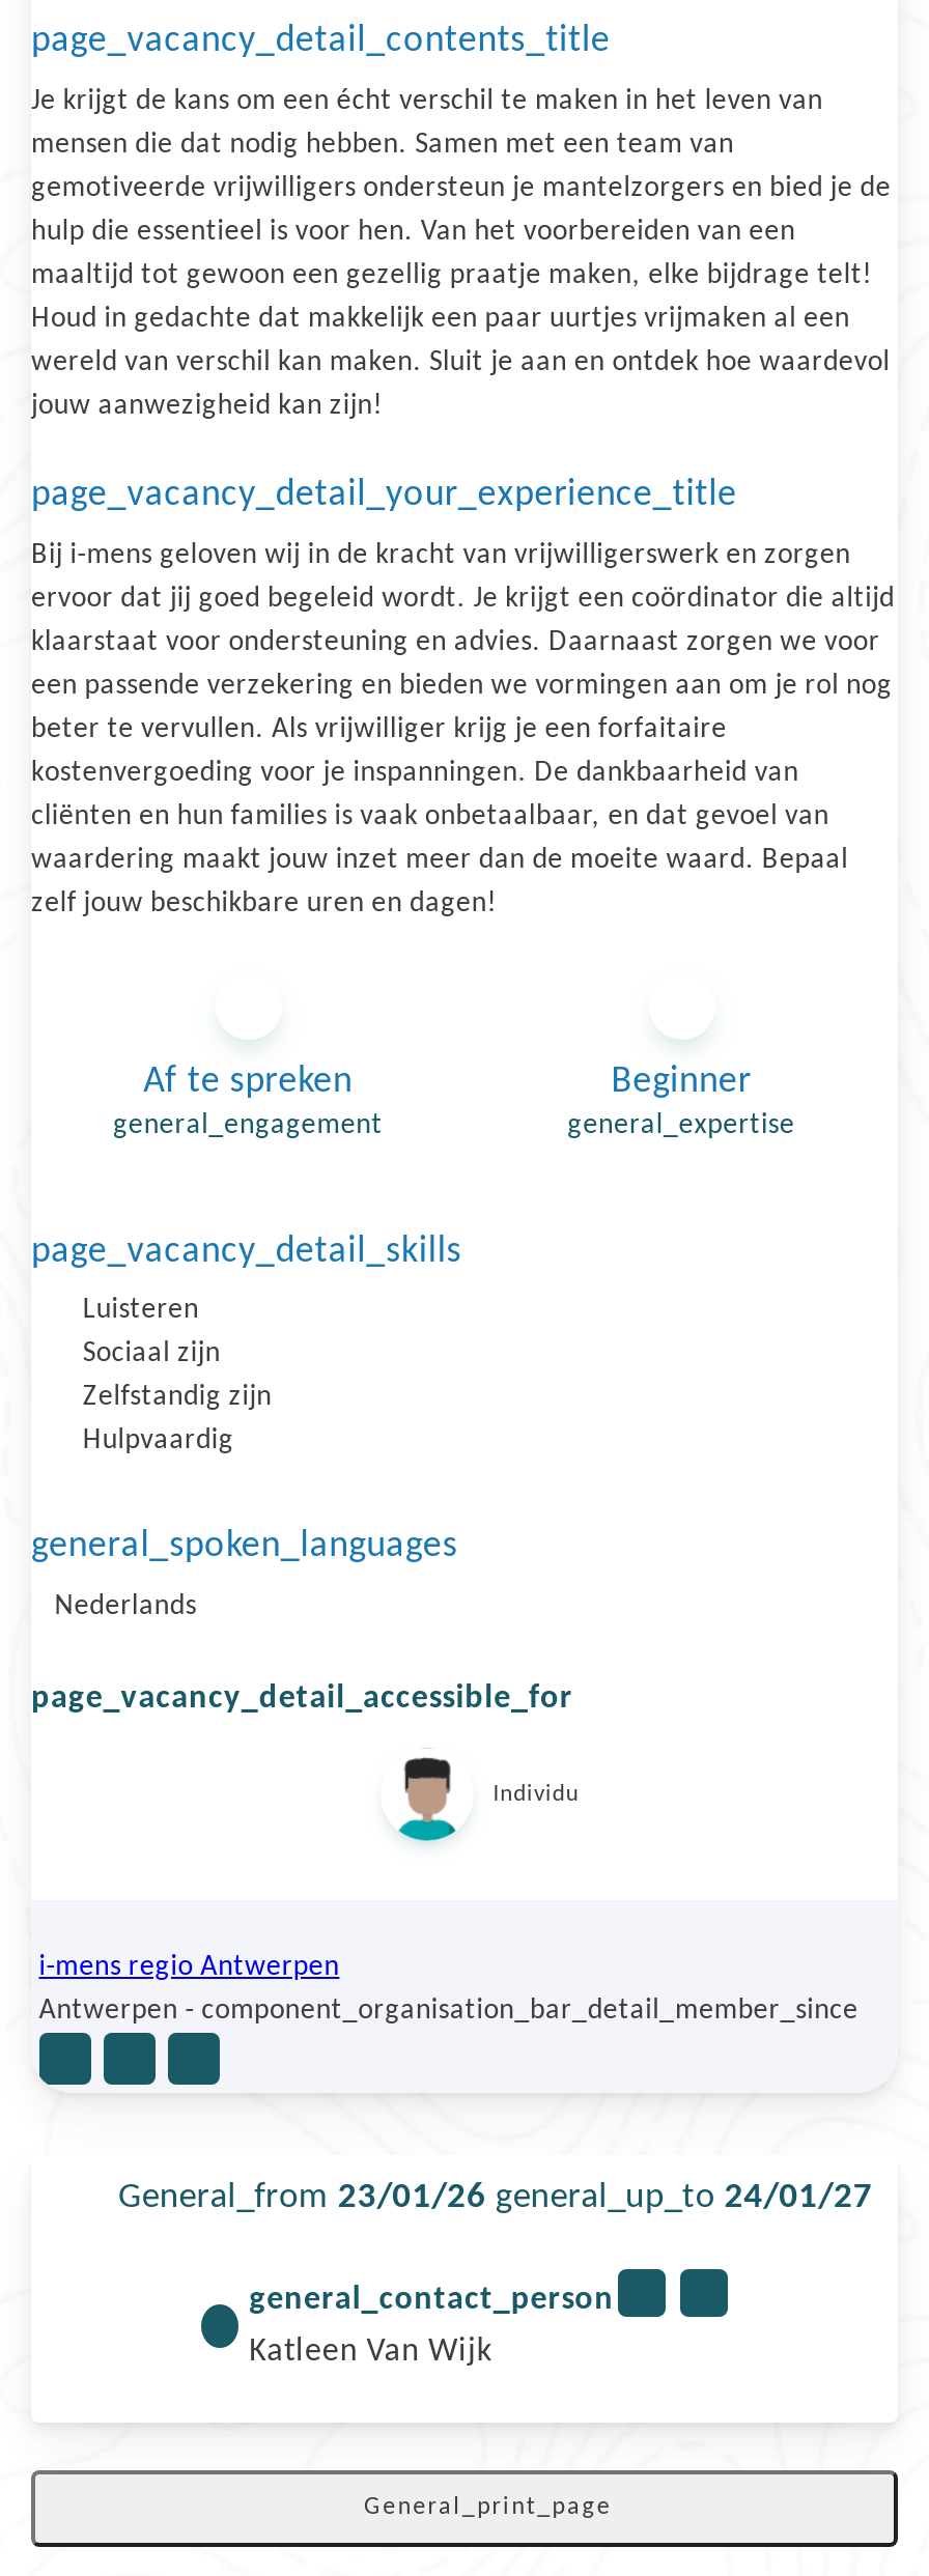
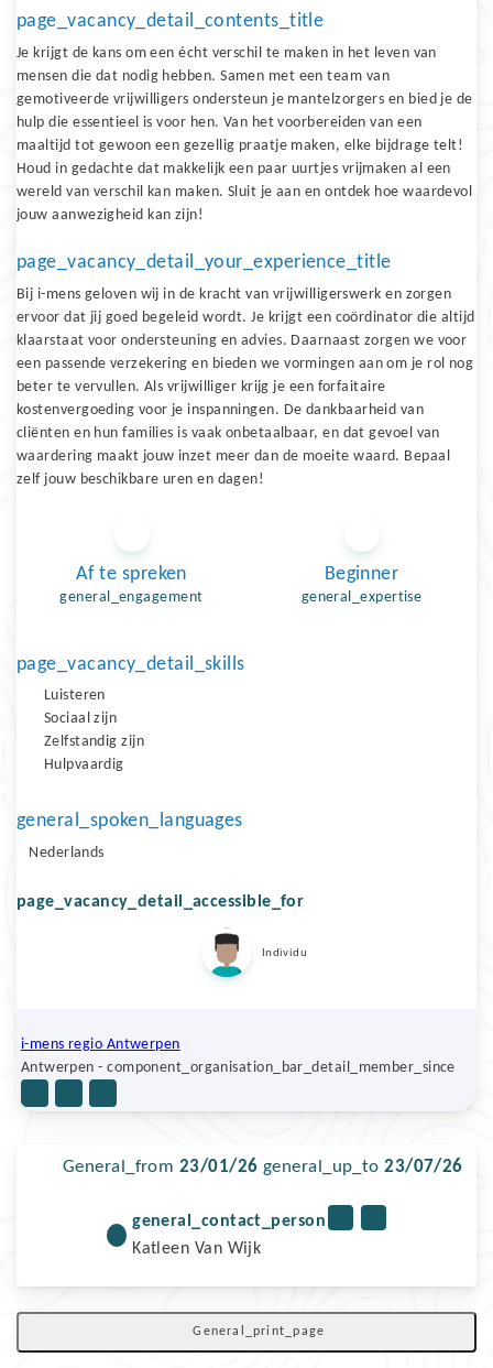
- General_from 23/01/26 general_up_to 24/01/27
+ General_from 23/01/26 general_up_to 23/07/26
